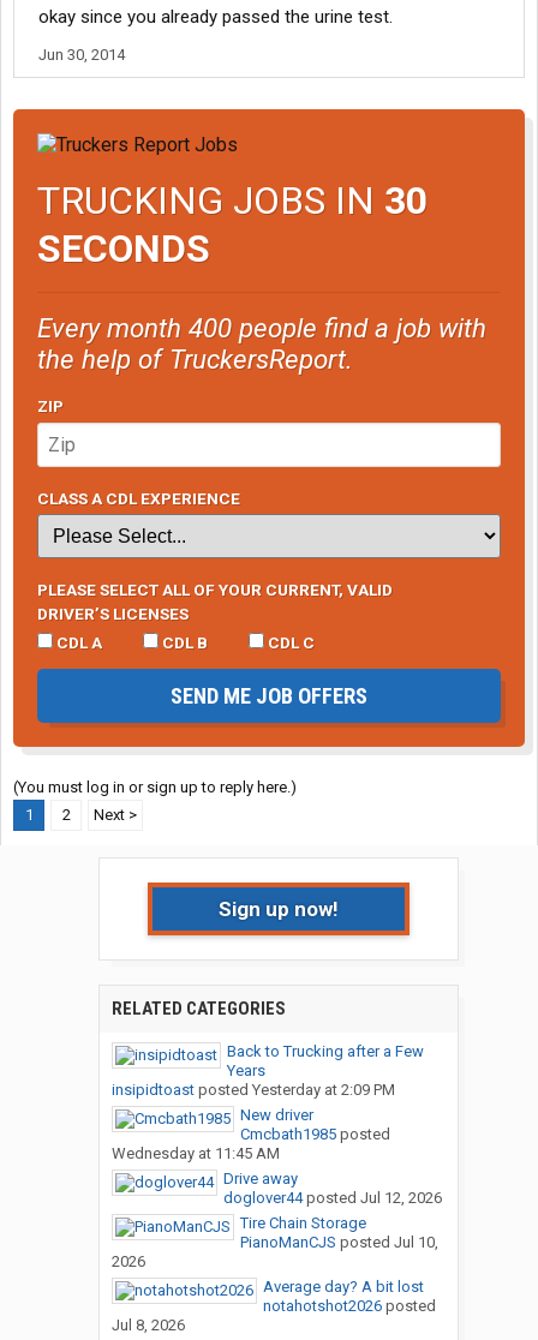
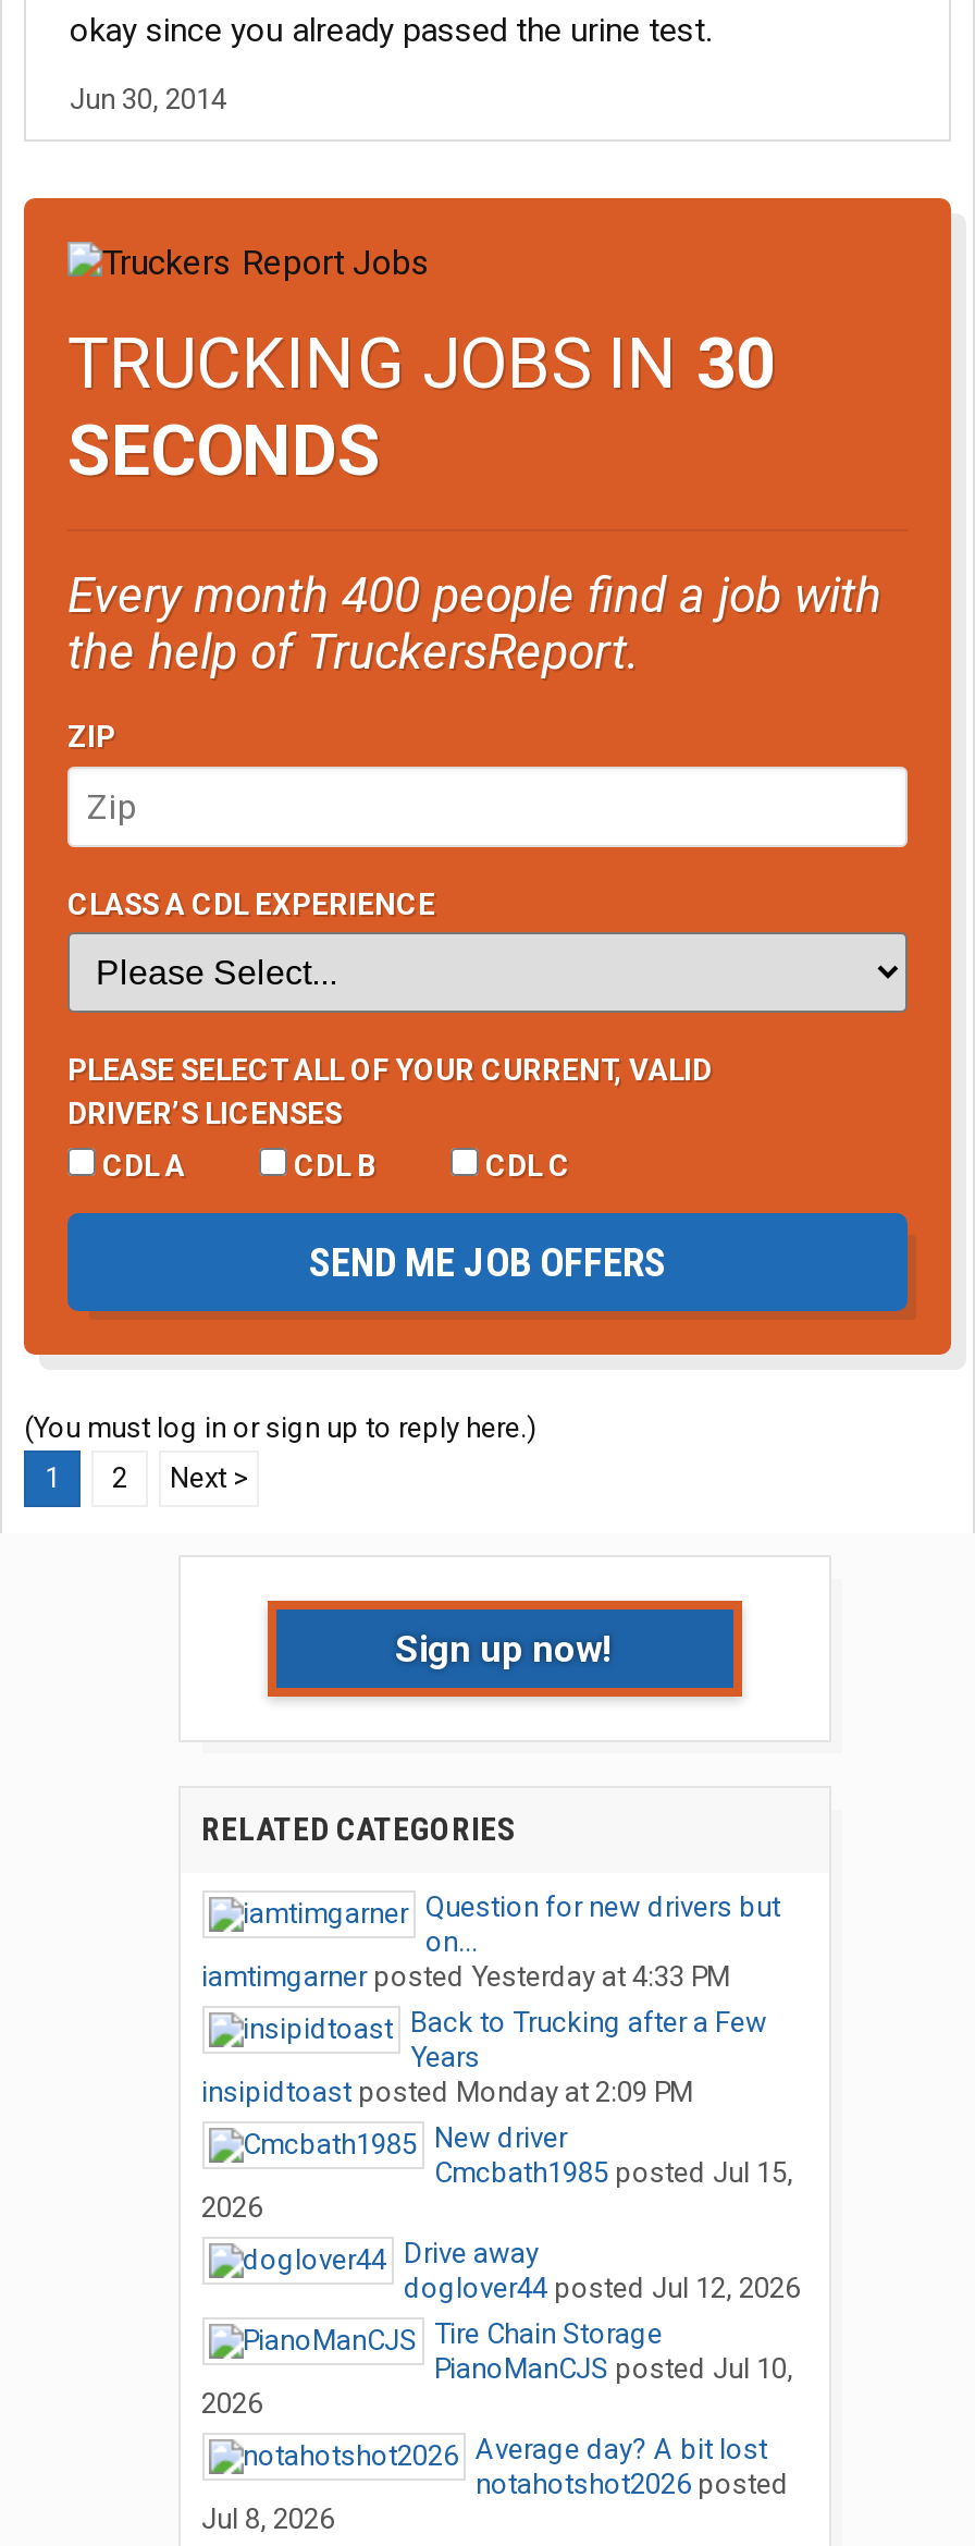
+ Question for new drivers but
+ on...
+ iamtimgarner posted Yesterday at 4:33 PM

- insipidtoast posted Yesterday at 2:09 PM
+ insipidtoast posted Monday at 2:09 PM

- Cmcbath1985 posted
- Wednesday at 11:45 AM
+ Cmcbath1985 posted Jul 15,
+ 2026
